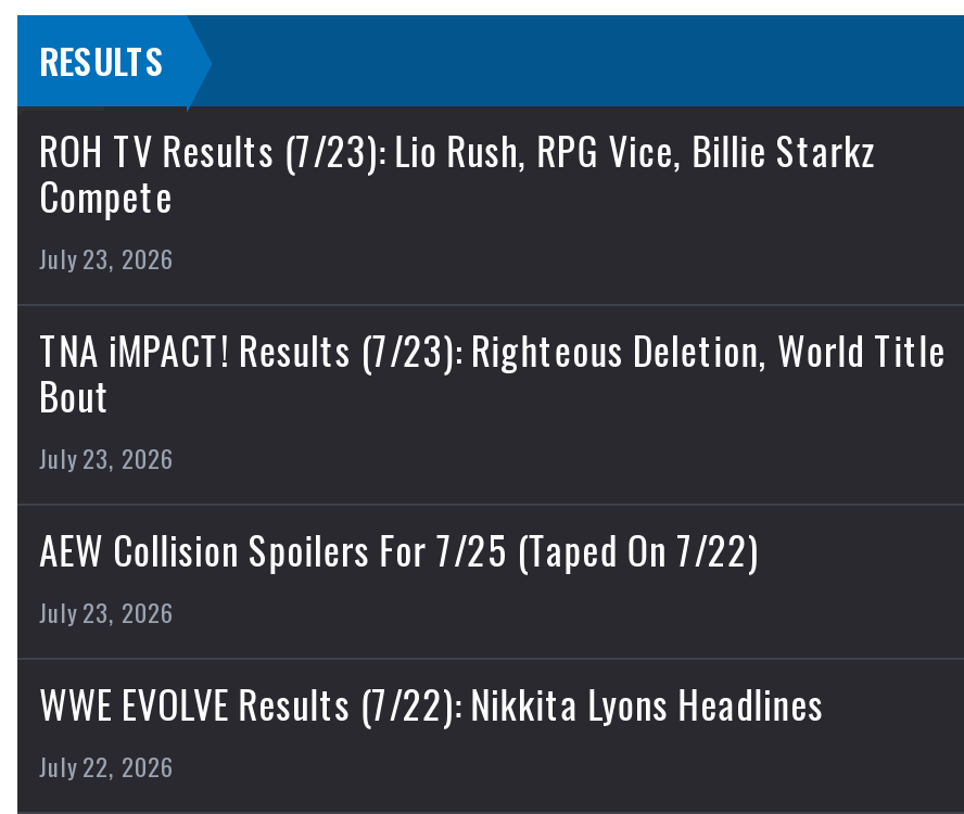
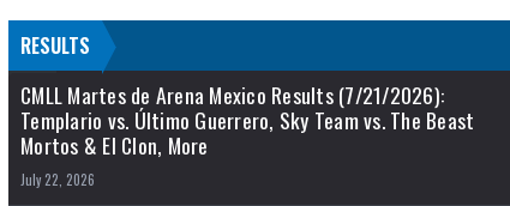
- ROH TV Results (7/23): Lio Rush, RPG Vice, Billie Starkz
- Compete
- July 23, 2026
- TNA iMPACT! Results (7/23): Righteous Deletion, World Title
- Bout
- July 23, 2026
- AEW Collision Spoilers For 7/25 (Taped On 7/22)
- July 23, 2026
- WWE EVOLVE Results (7/22): Nikkita Lyons Headlines
+ CMLL Martes de Arena Mexico Results (7/21/2026):
+ Templario vs. Último Guerrero, Sky Team vs. The Beast
+ Mortos & El Clon, More
